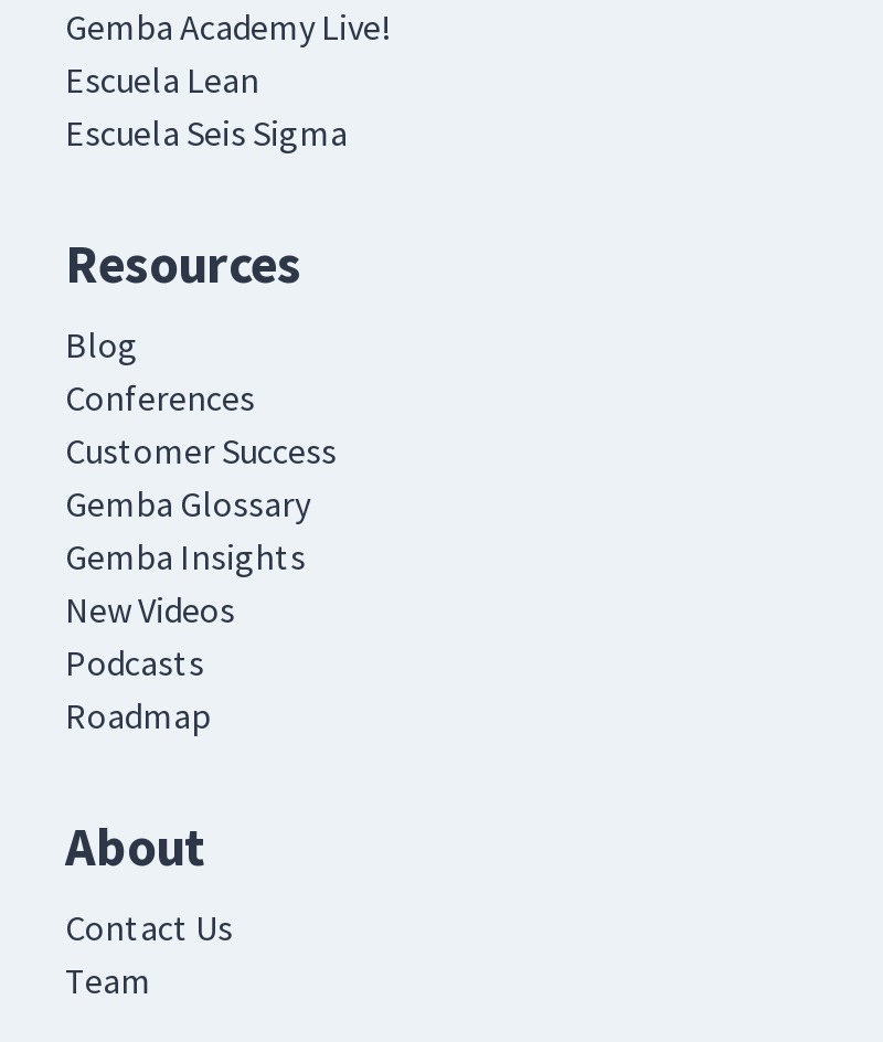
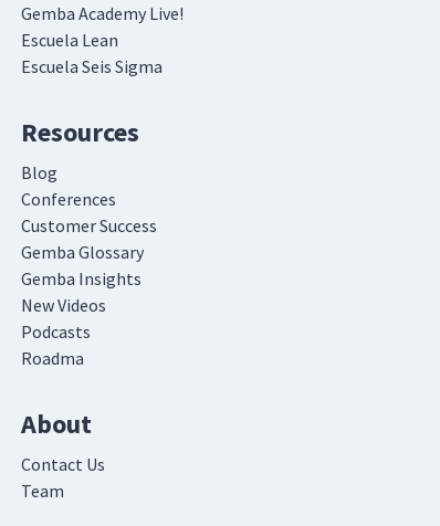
- Roadmap
+ Roadma
